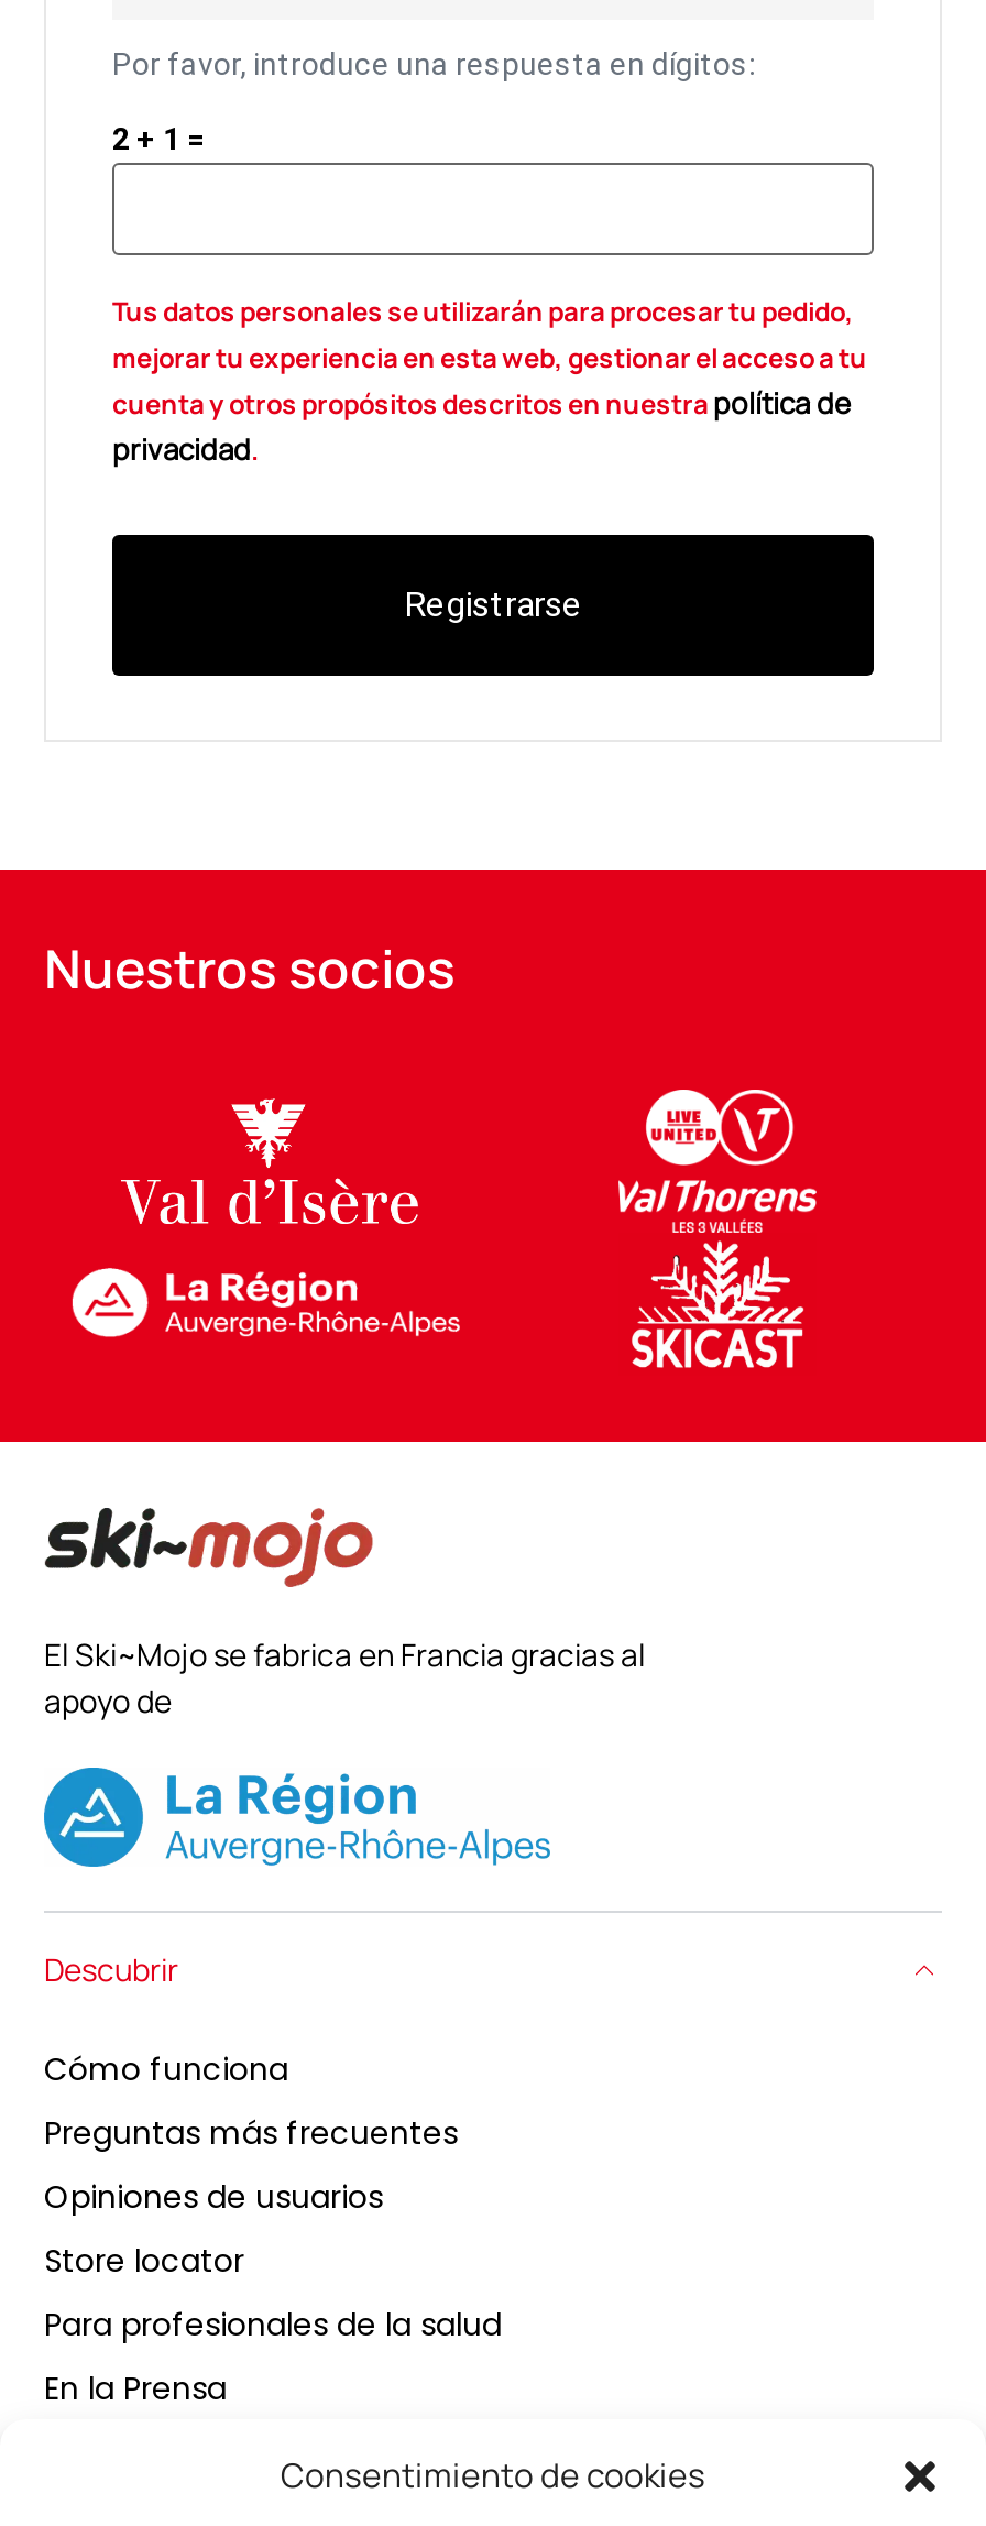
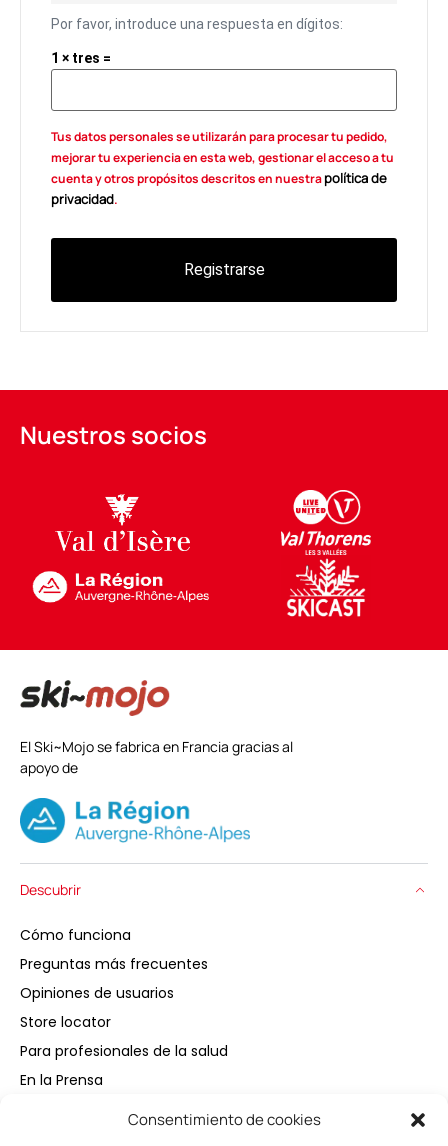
- 2 + 1 =
+ 1 × tres =
